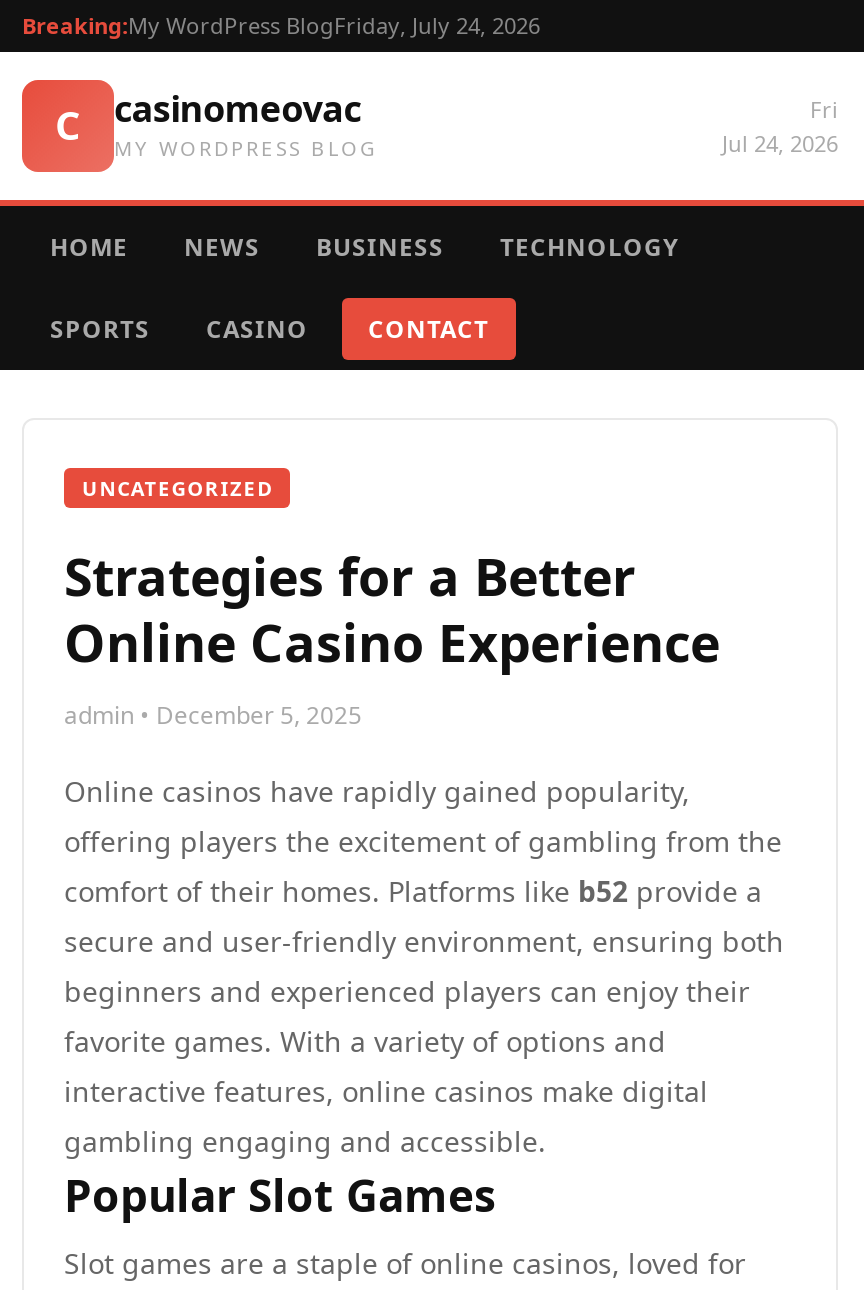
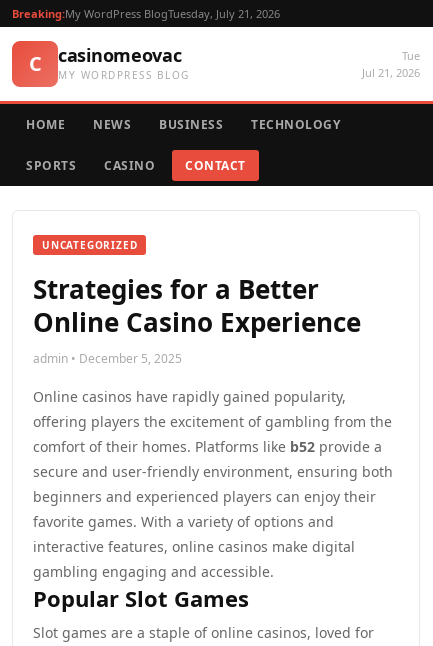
- Breaking:My WordPress BlogFriday, July 24, 2026
+ Breaking:My WordPress BlogTuesday, July 21, 2026

- Fri
- Jul 24, 2026
+ Tue
+ Jul 21, 2026
